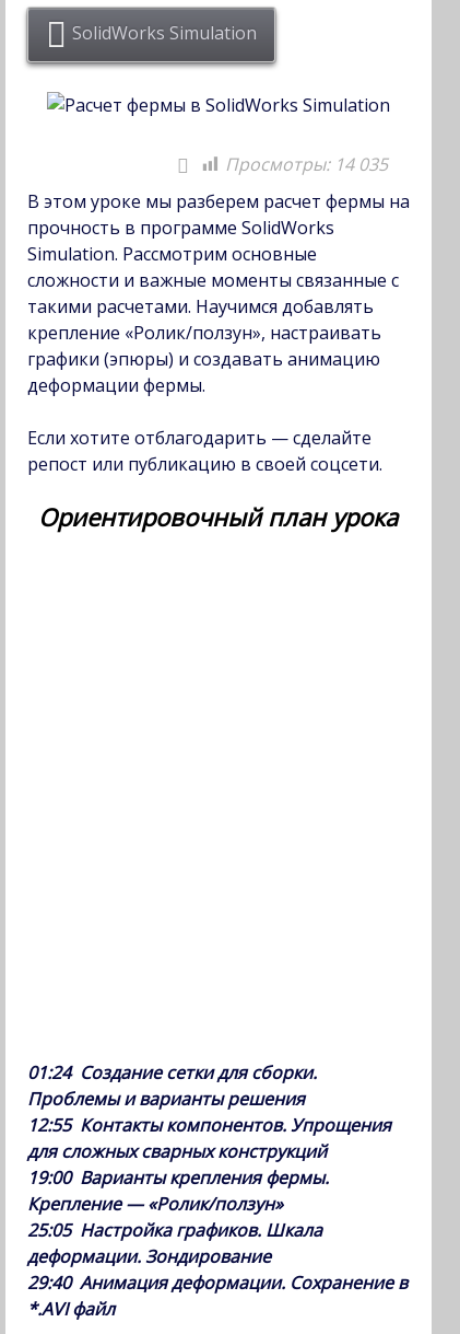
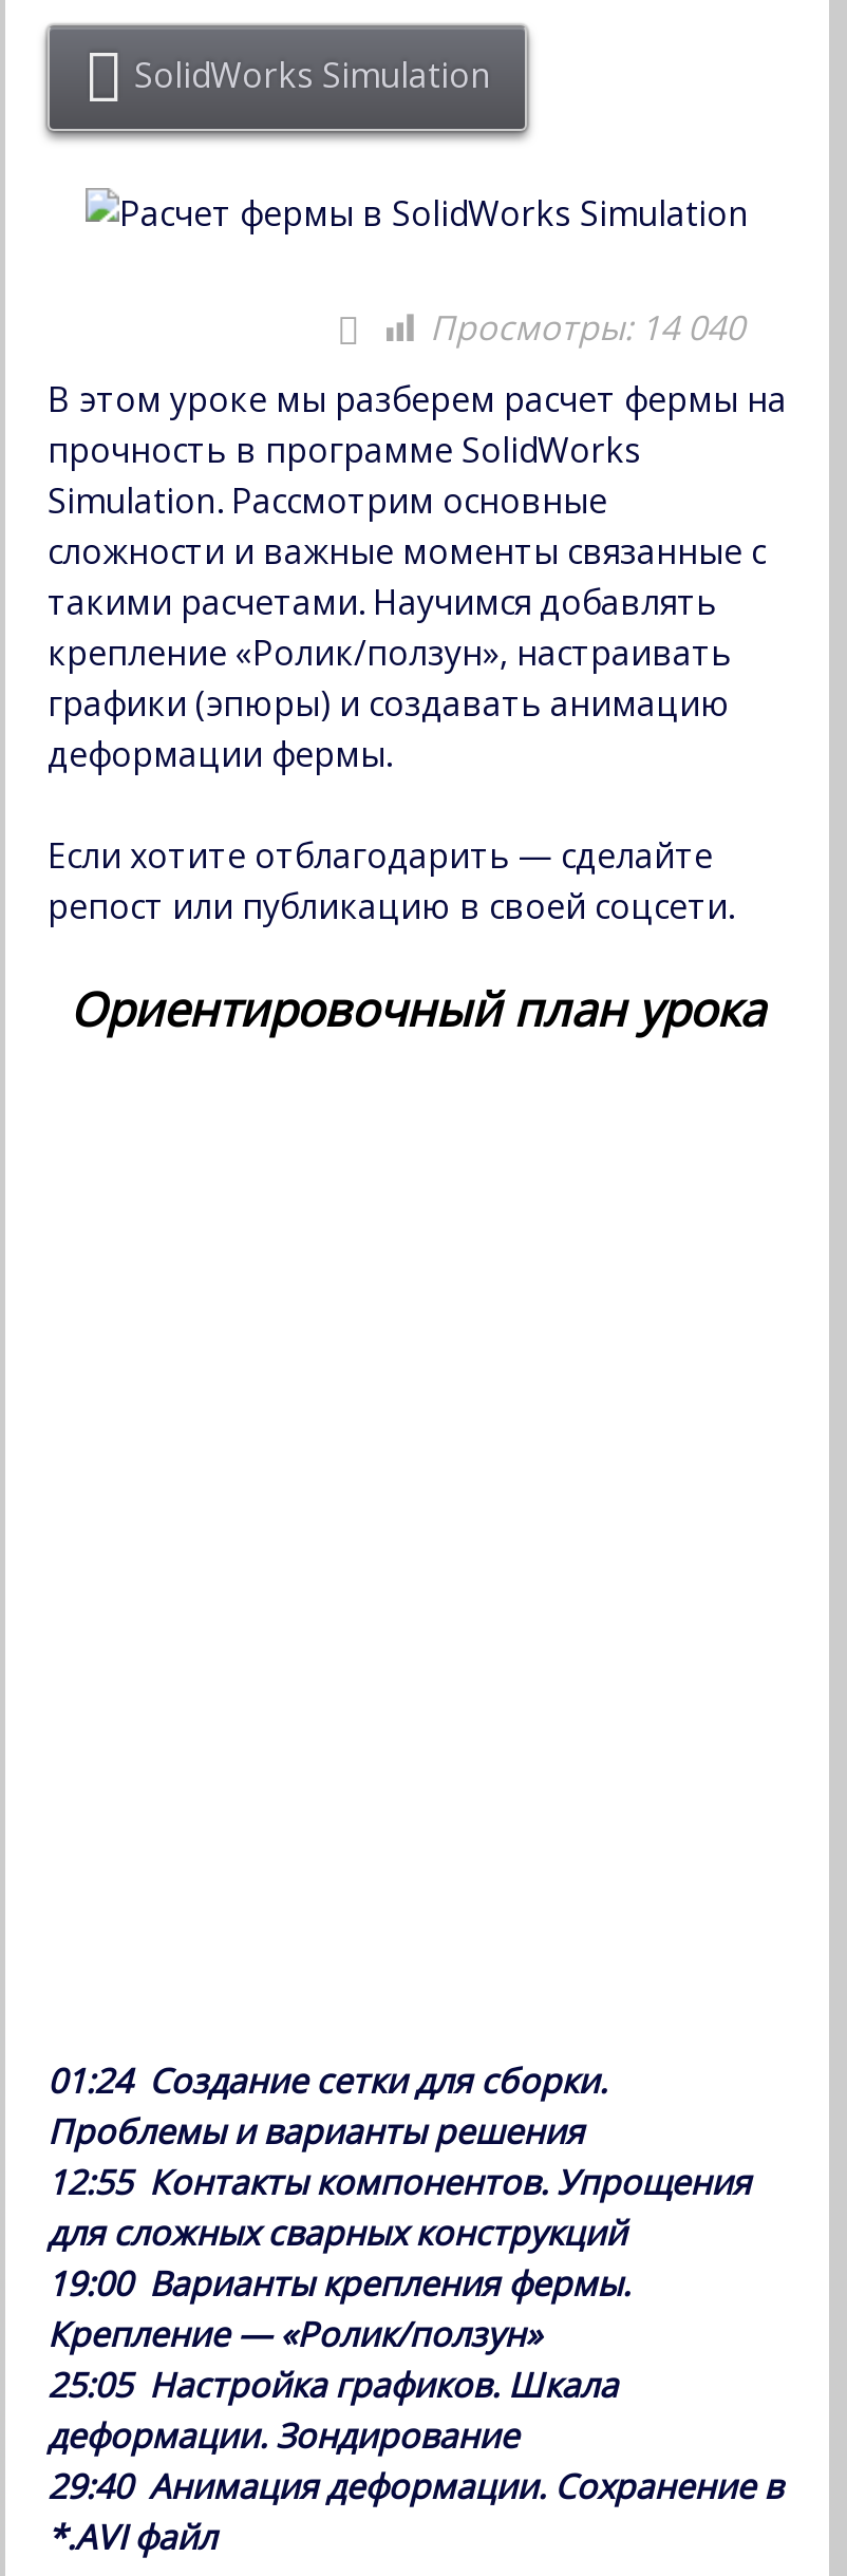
- Просмотры: 14 035
+ Просмотры: 14 040
